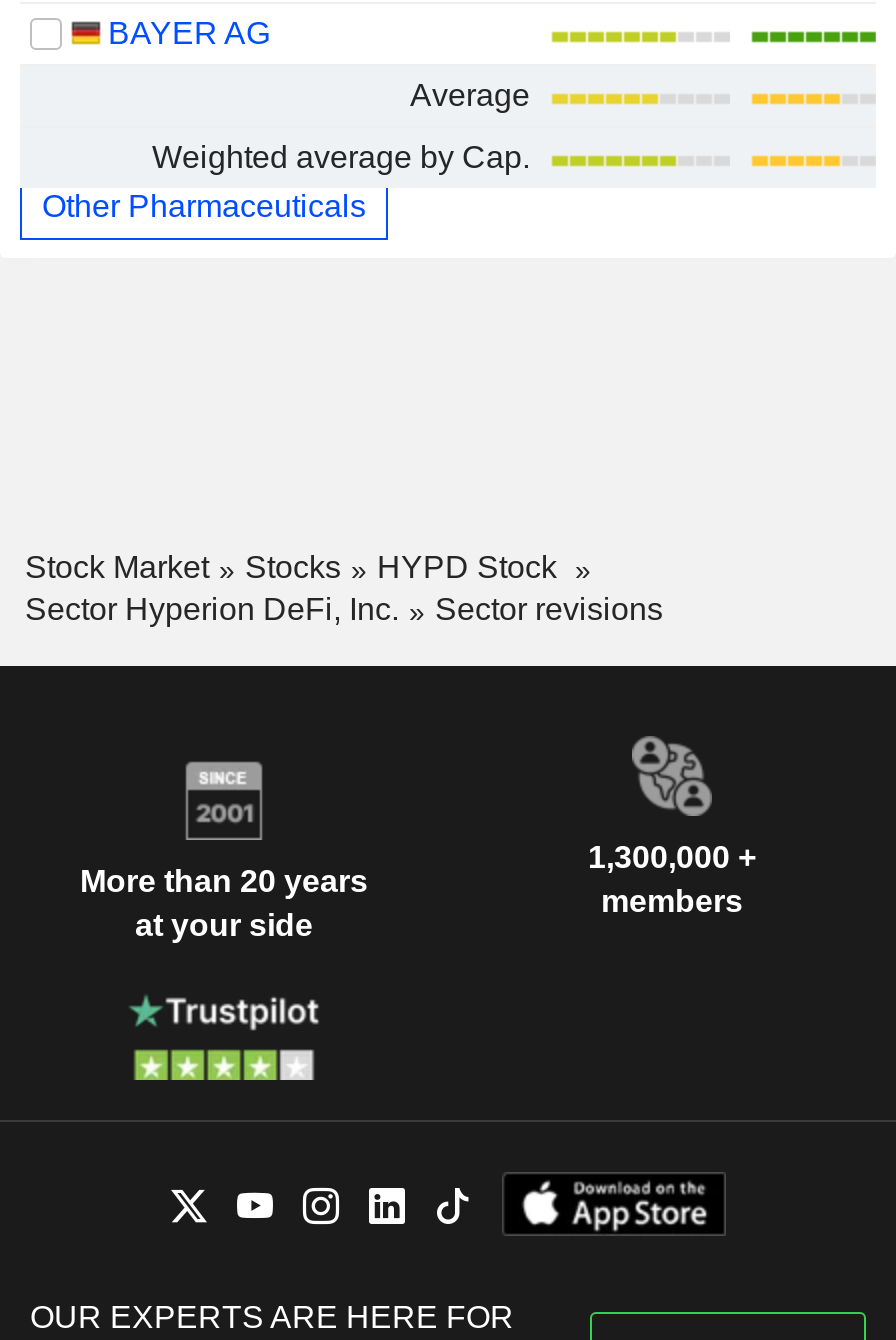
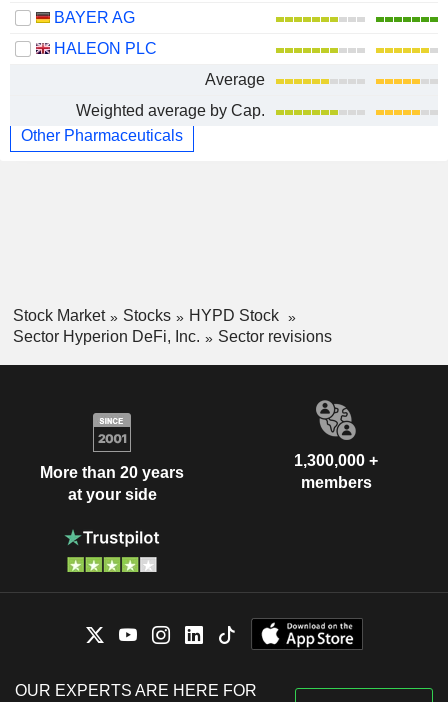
+ HALEON PLC
